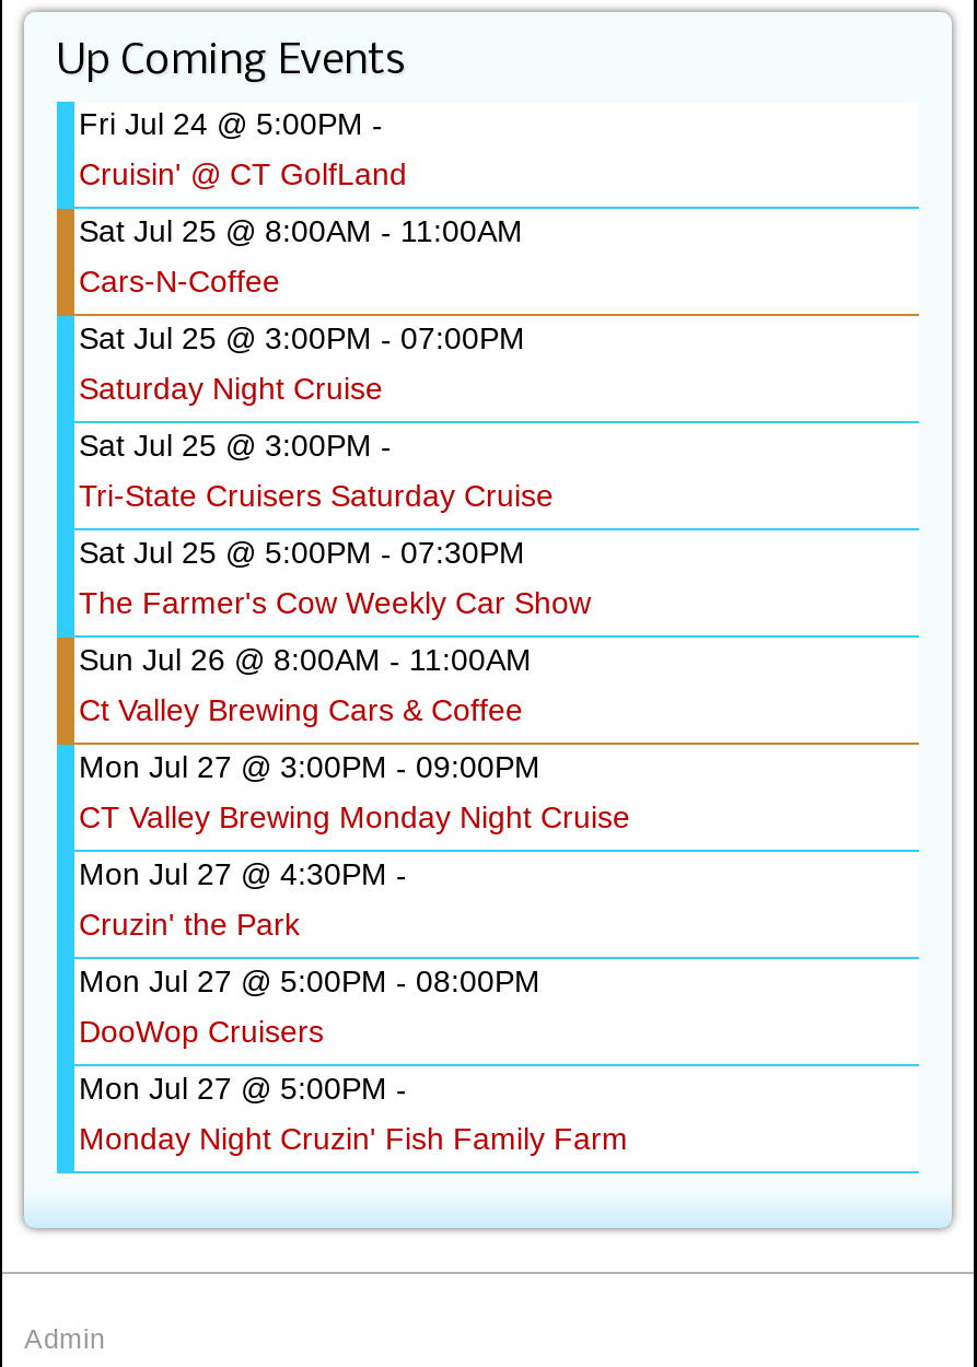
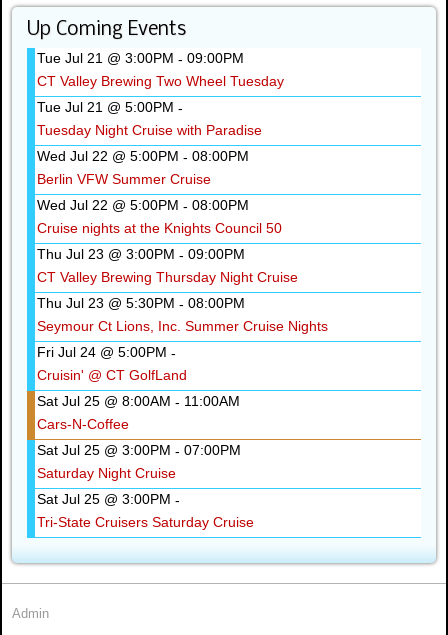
+ Tue Jul 21 @ 3:00PM - 09:00PM
+ CT Valley Brewing Two Wheel Tuesday
+ Tue Jul 21 @ 5:00PM -
+ Tuesday Night Cruise with Paradise
+ Wed Jul 22 @ 5:00PM - 08:00PM
+ Berlin VFW Summer Cruise
+ Wed Jul 22 @ 5:00PM - 08:00PM
+ Cruise nights at the Knights Council 50
+ Thu Jul 23 @ 3:00PM - 09:00PM
+ CT Valley Brewing Thursday Night Cruise
+ Thu Jul 23 @ 5:30PM - 08:00PM
+ Seymour Ct Lions, Inc. Summer Cruise Nights

moved down: Fri Jul 24 @ 5:00PM - | Cruisin' @ CT GolfLand | Sat Jul 25 @ 8:00AM - 11:00AM | Cars-N-Coffee | Sat Jul 25 @ 3:00PM - 07:00PM | Saturday Night Cruise | Sat Jul 25 @ 3:00PM - | Tri-State Cruisers Saturday Cruise

- Sat Jul 25 @ 5:00PM - 07:30PM
- The Farmer's Cow Weekly Car Show
- Sun Jul 26 @ 8:00AM - 11:00AM
- Ct Valley Brewing Cars & Coffee
- Mon Jul 27 @ 3:00PM - 09:00PM
- CT Valley Brewing Monday Night Cruise
- Mon Jul 27 @ 4:30PM -
- Cruzin' the Park
- Mon Jul 27 @ 5:00PM - 08:00PM
- DooWop Cruisers
- Mon Jul 27 @ 5:00PM -
- Monday Night Cruzin' Fish Family Farm
